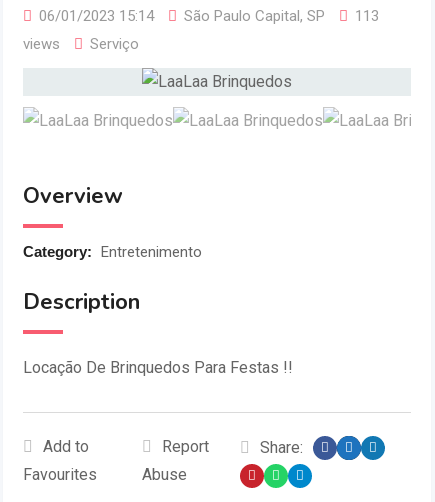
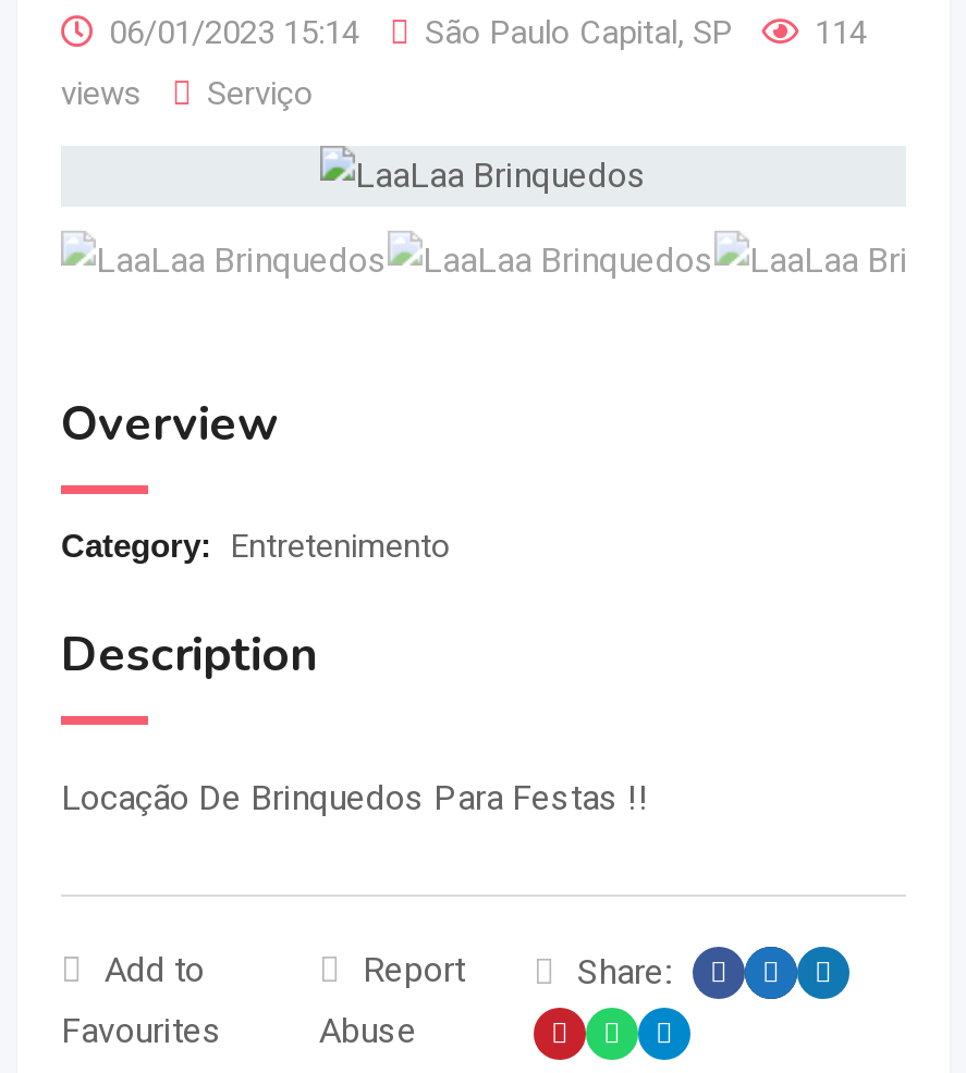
- 113
+ 114
